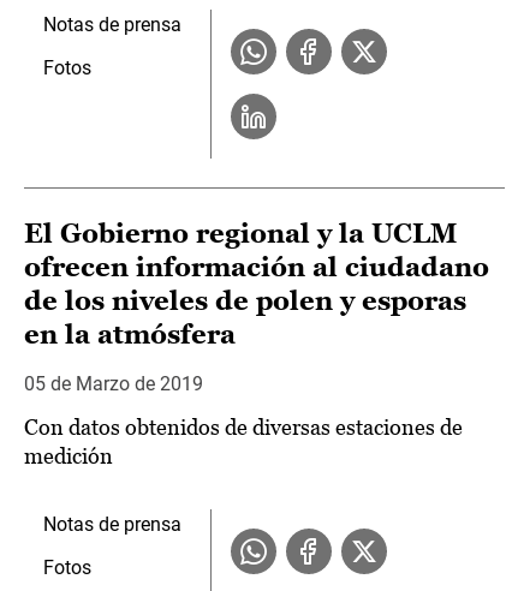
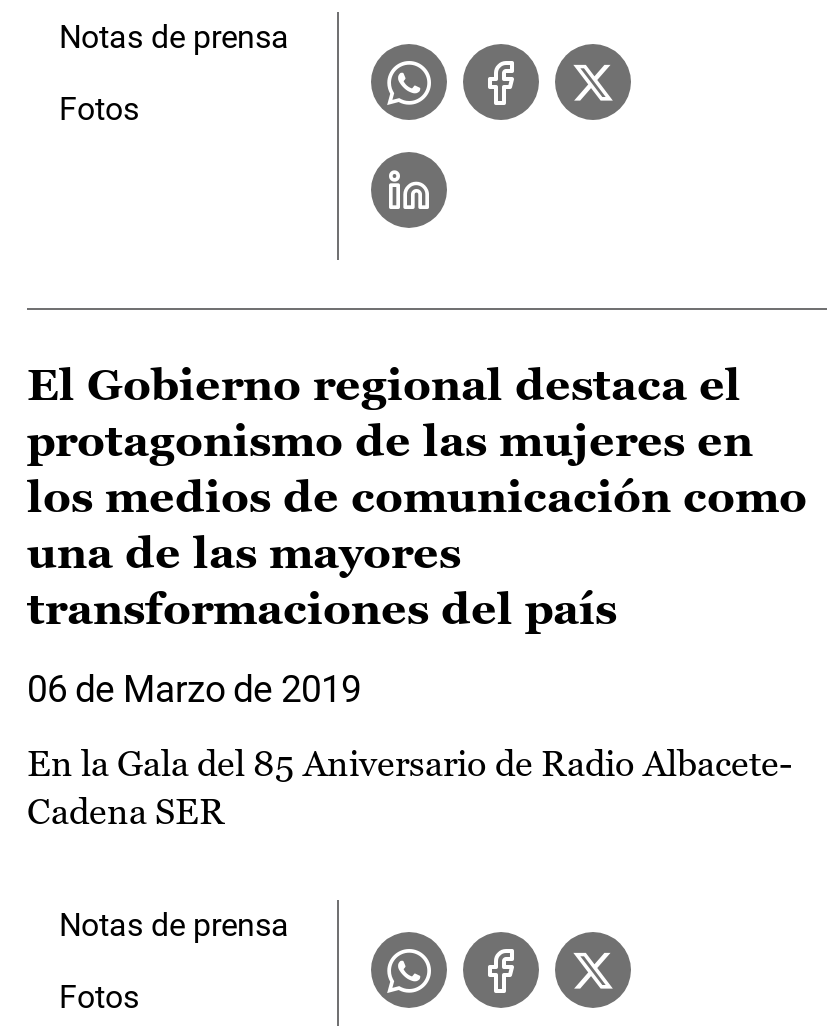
- El Gobierno regional y la UCLM
- ofrecen información al ciudadano
- de los niveles de polen y esporas
- en la atmósfera
+ El Gobierno regional destaca el
+ protagonismo de las mujeres en
+ los medios de comunicación como
+ una de las mayores
+ transformaciones del país

- 05 de Marzo de 2019
+ 06 de Marzo de 2019

- Con datos obtenidos de diversas estaciones de
- medición
+ En la Gala del 85 Aniversario de Radio Albacete-
+ Cadena SER
